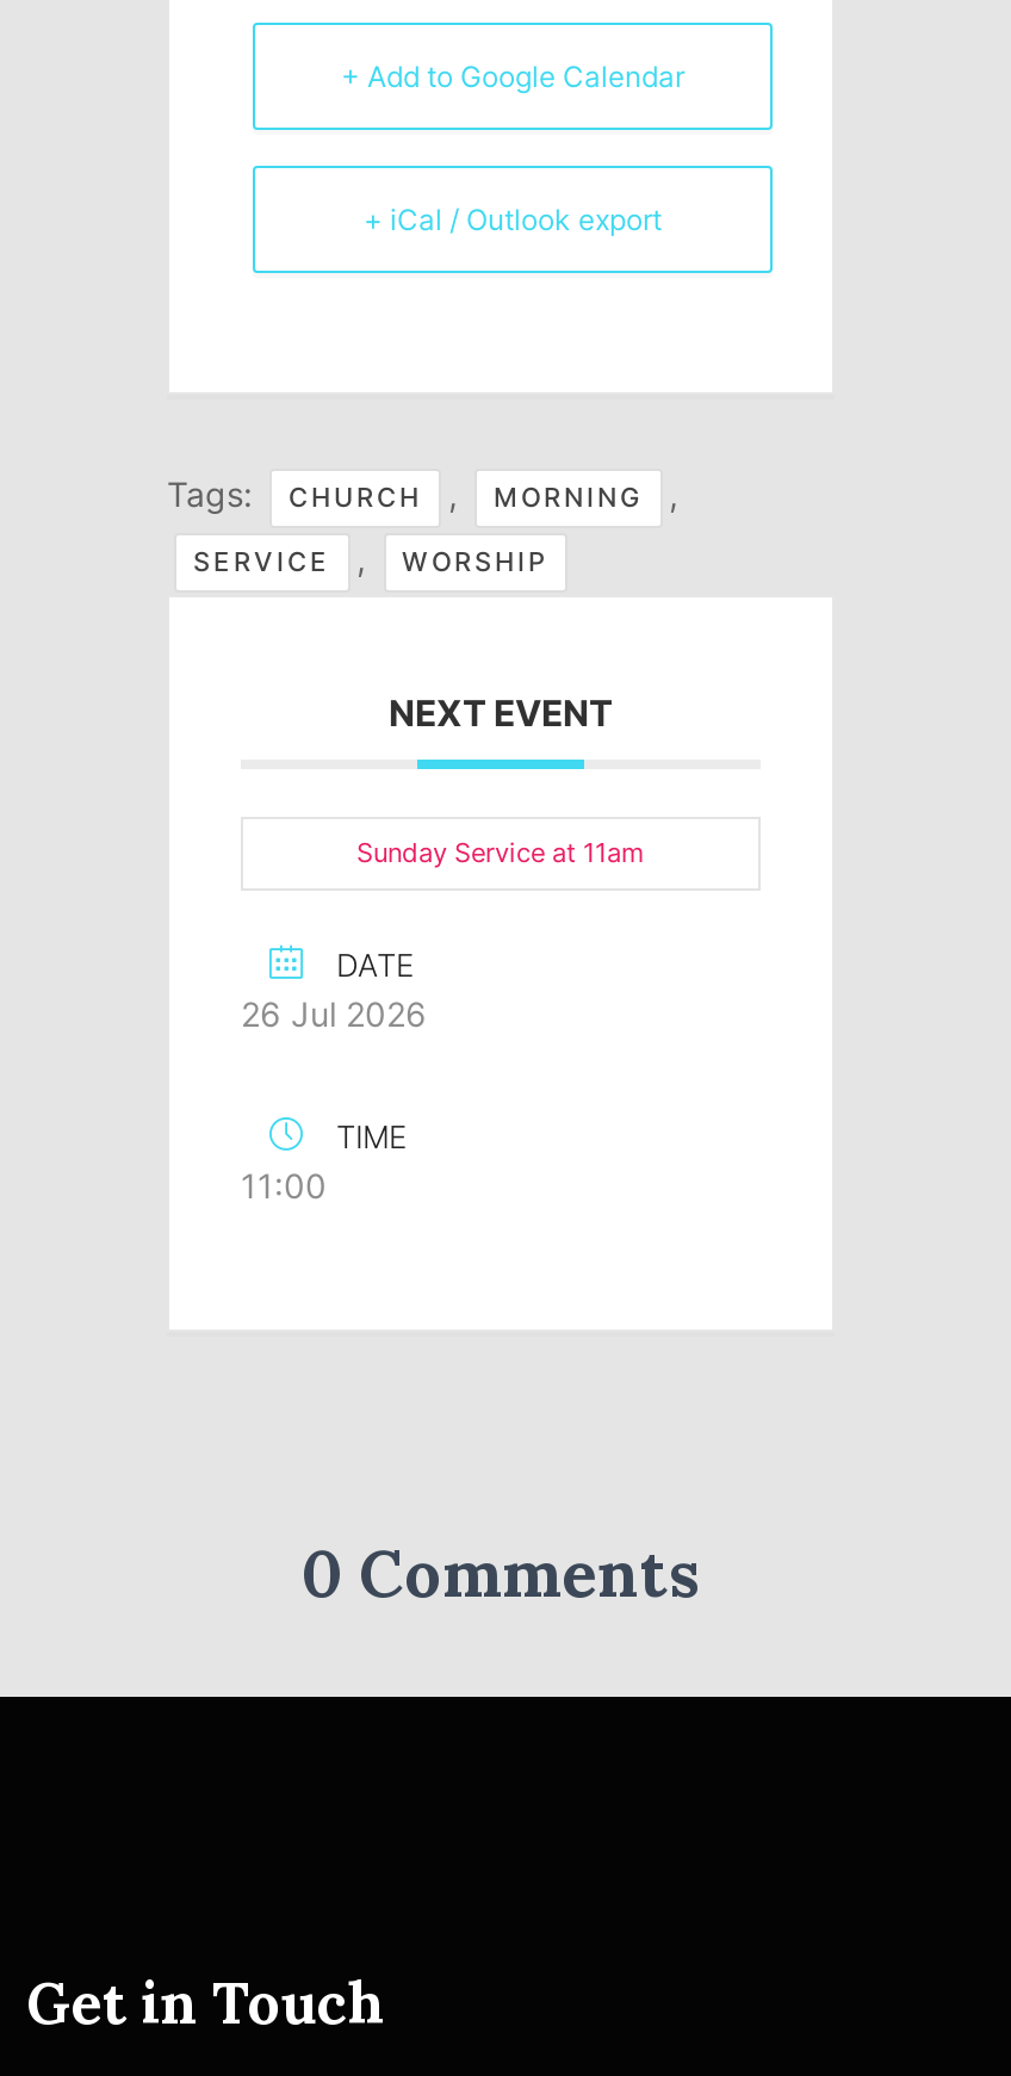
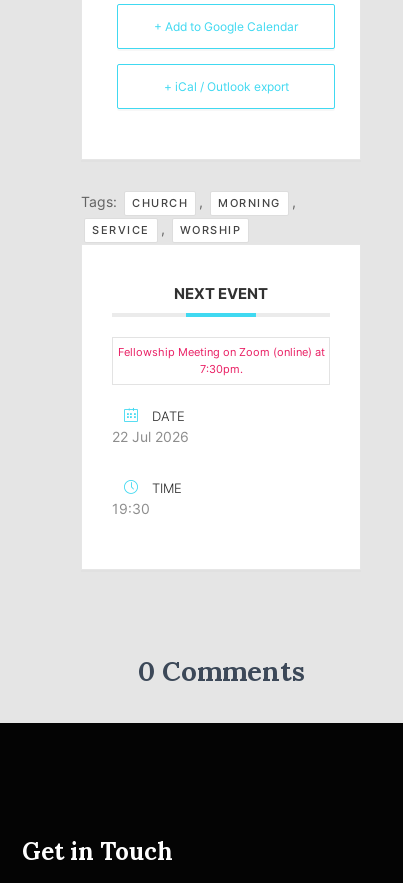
- Sunday Service at 11am
+ Fellowship Meeting on Zoom (online) at
+ 7:30pm.

- 26 Jul 2026
+ 22 Jul 2026

- 11:00
+ 19:30
